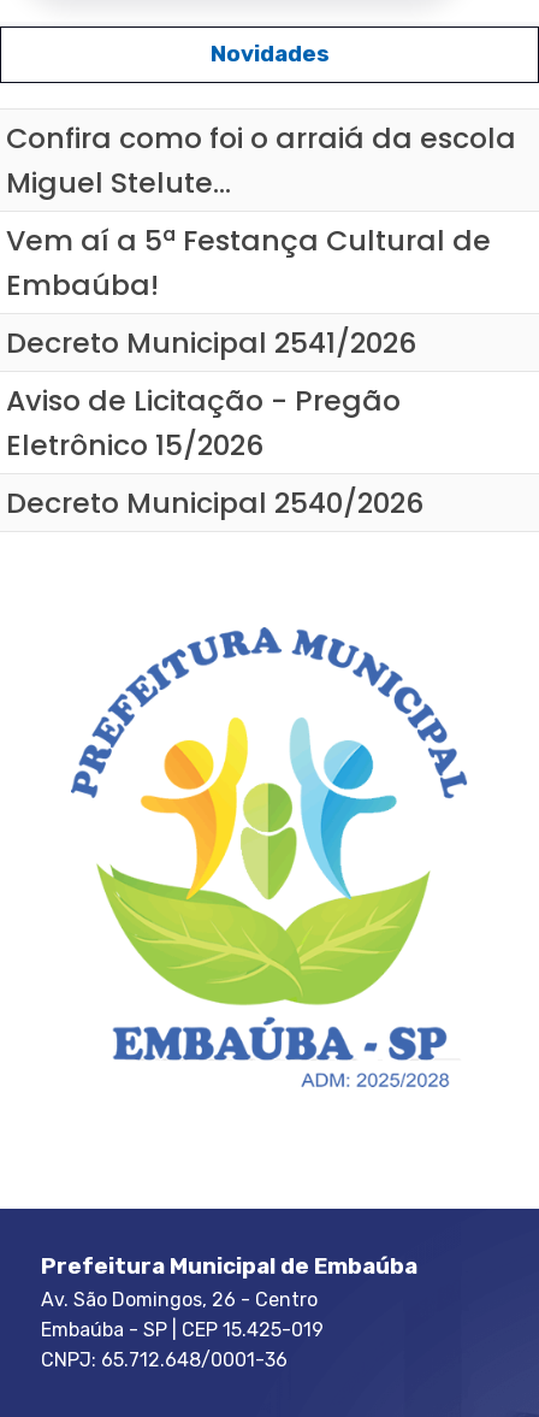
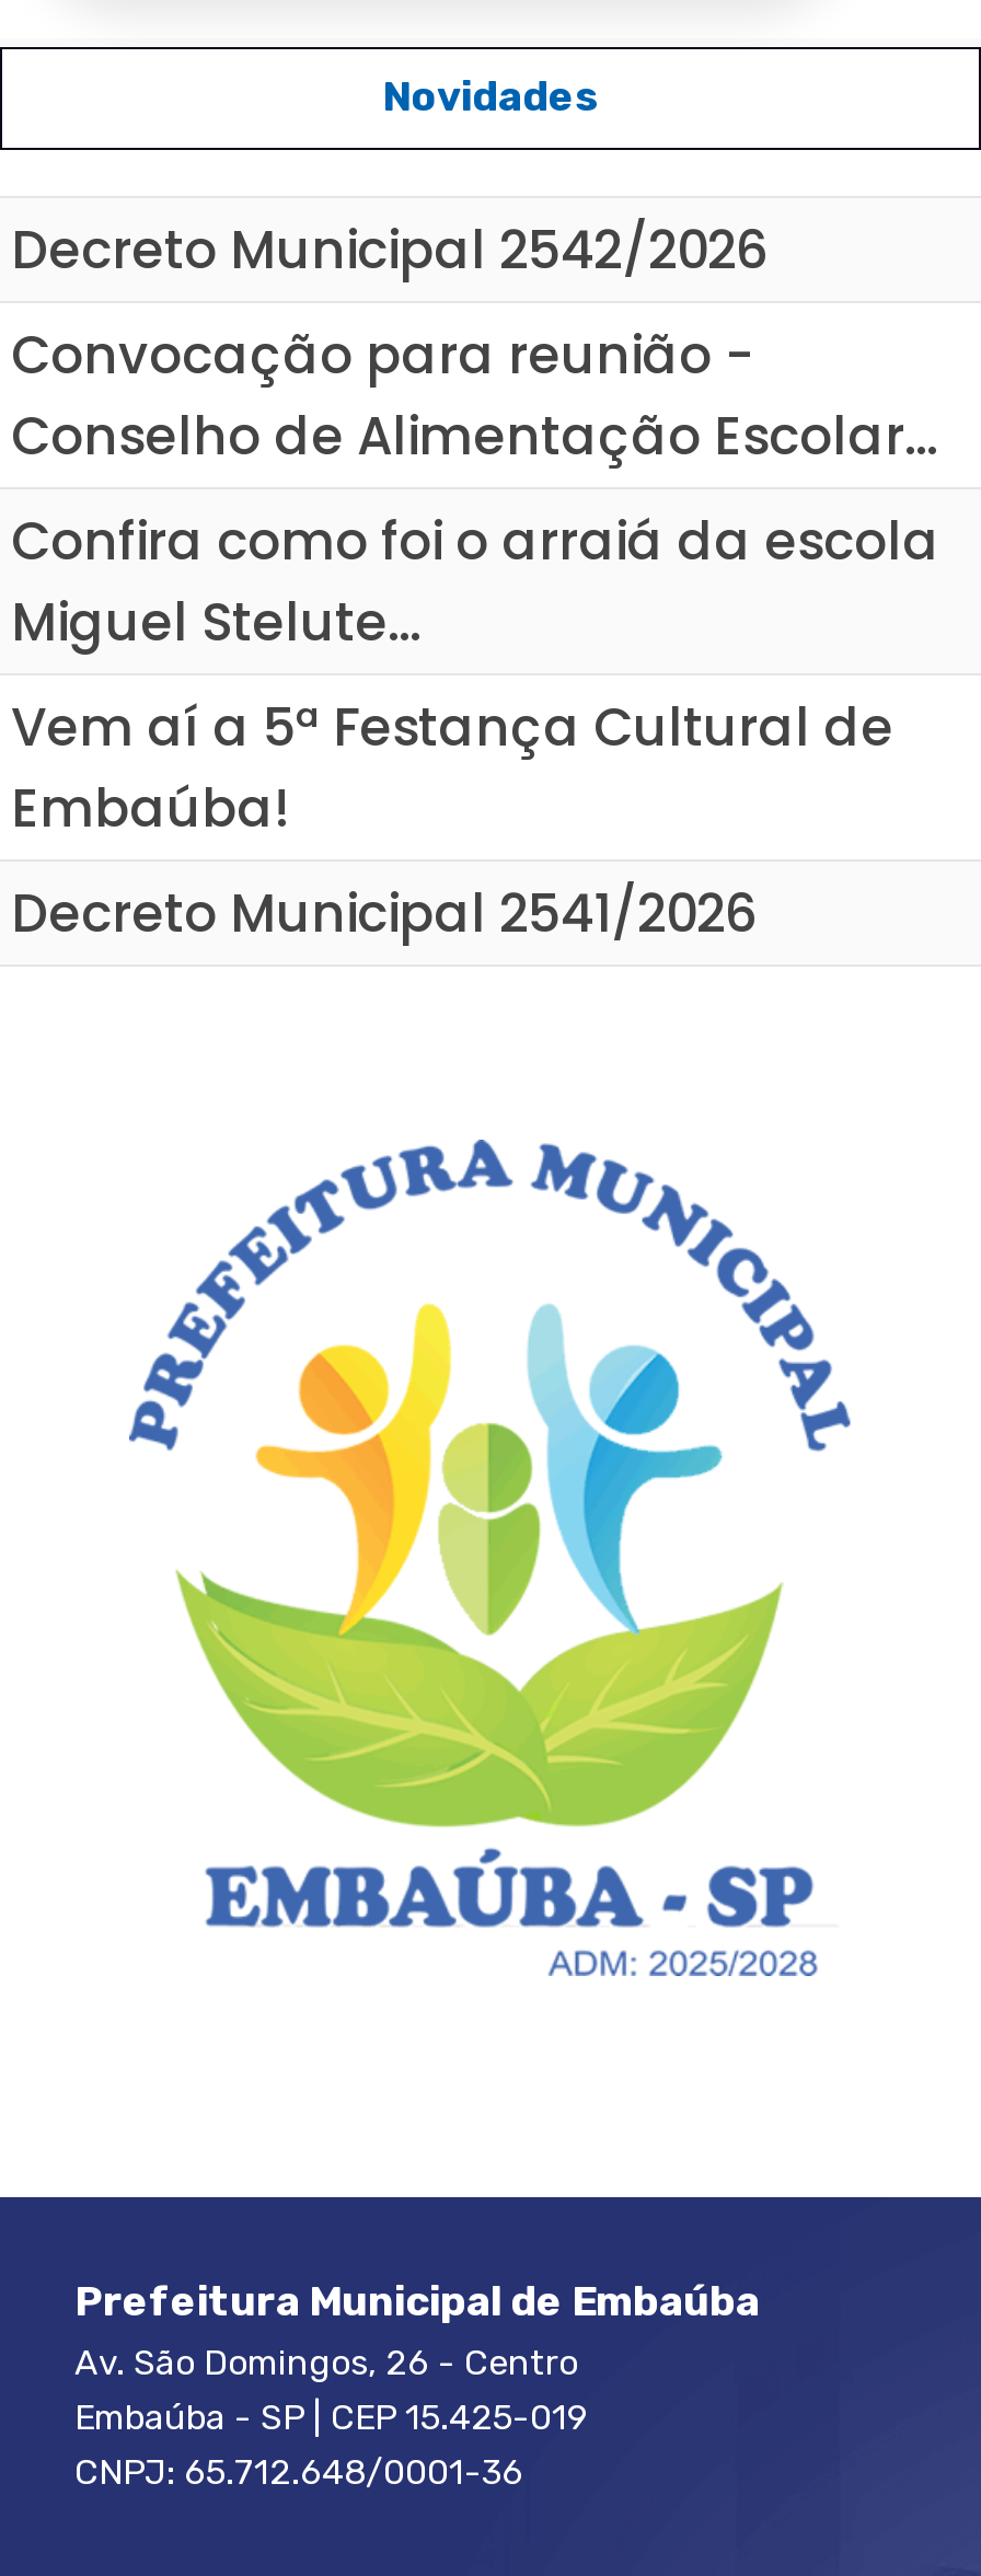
+ Decreto Municipal 2542/2026
+ Convocação para reunião -
+ Conselho de Alimentação Escolar...

moved down: Confira como foi o arraiá da escola | Miguel Stelute... | Vem aí a 5ª Festança Cultural de | Embaúba! | Decreto Municipal 2541/2026

- Aviso de Licitação - Pregão
- Eletrônico 15/2026
- Decreto Municipal 2540/2026
